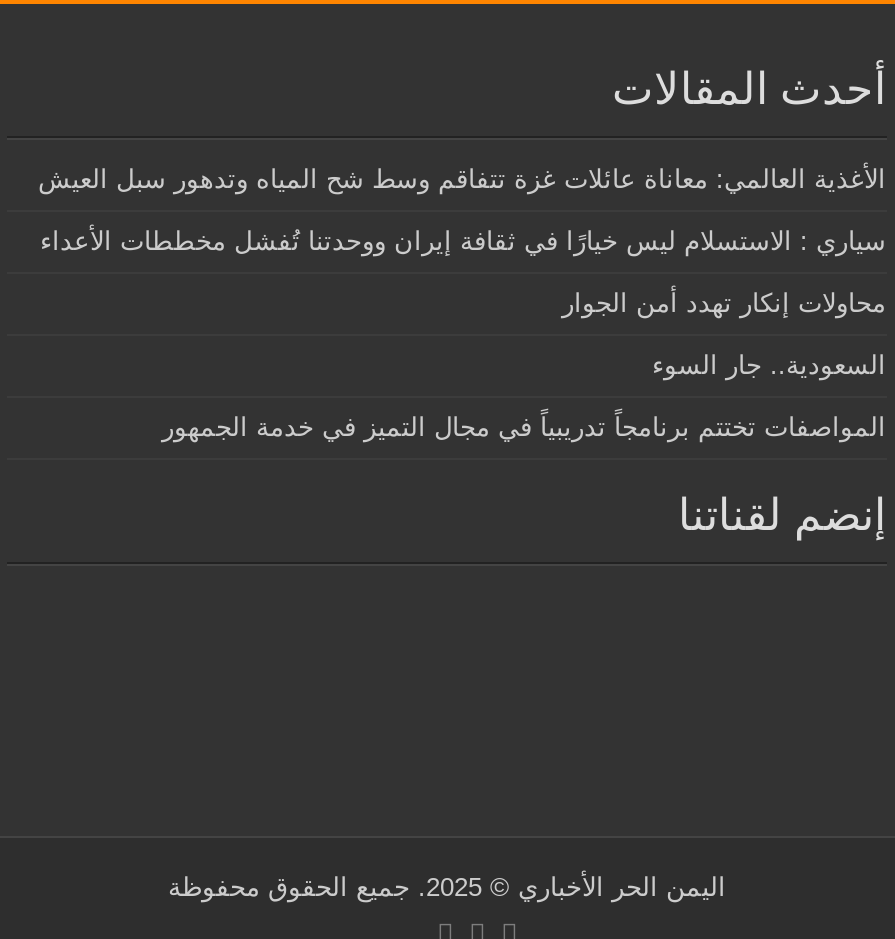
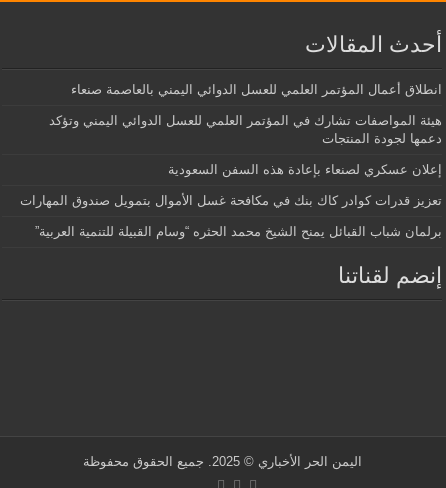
- الأغذية العالمي: معاناة عائلات غزة تتفاقم وسط شح المياه وتدهور سبل العيش
+ انطلاق أعمال المؤتمر العلمي للعسل الدوائي اليمني بالعاصمة صنعاء

- سياري : الاستسلام ليس خيارًا في ثقافة إيران ووحدتنا تُفشل مخططات الأعداء
+ هيئة المواصفات تشارك في المؤتمر العلمي للعسل الدوائي اليمني وتؤكد
+ دعمها لجودة المنتجات

- محاولات إنكار تهدد أمن الجوار
+ إعلان عسكري لصنعاء بإعادة هذه السفن السعودية

- السعودية.. جار السوء
+ تعزيز قدرات كوادر كاك بنك في مكافحة غسل الأموال بتمويل صندوق المهارات

- المواصفات تختتم برنامجاً تدريبياً في مجال التميز في خدمة الجمهور
+ برلمان شباب القبائل يمنح الشيخ محمد الحثره “وسام القبيلة للتنمية العربية”
